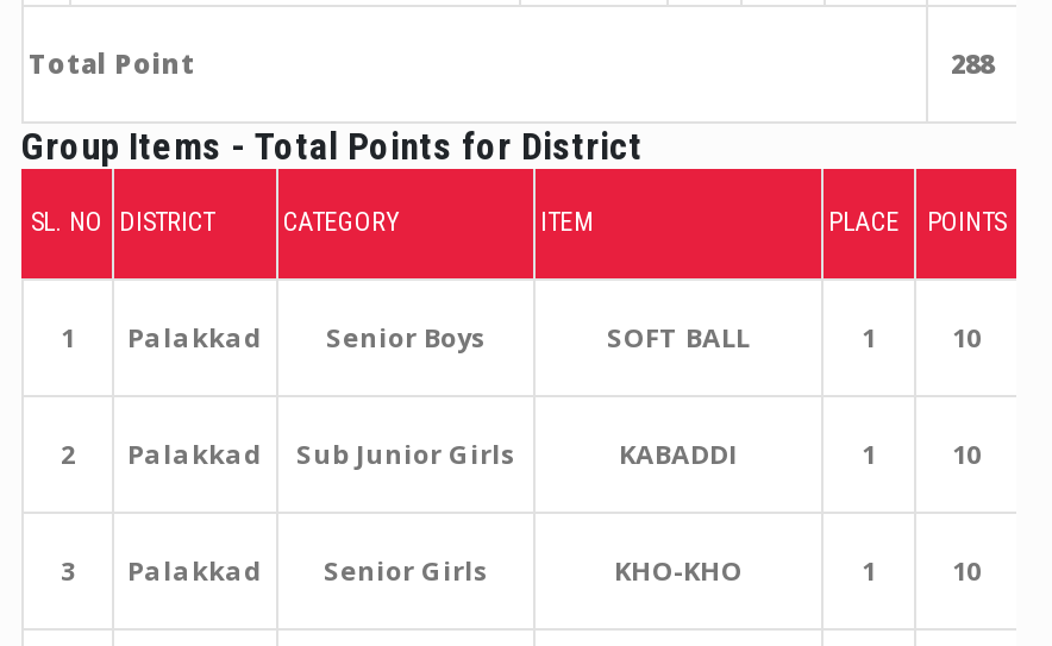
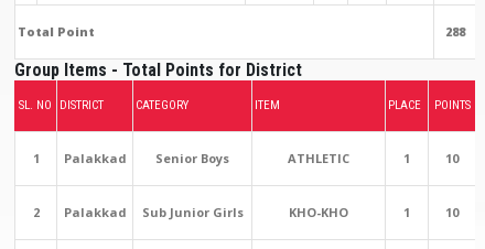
- SOFT BALL
+ ATHLETIC

- KABADDI
- 1
- 10
- 3
- Palakkad
- Senior Girls
